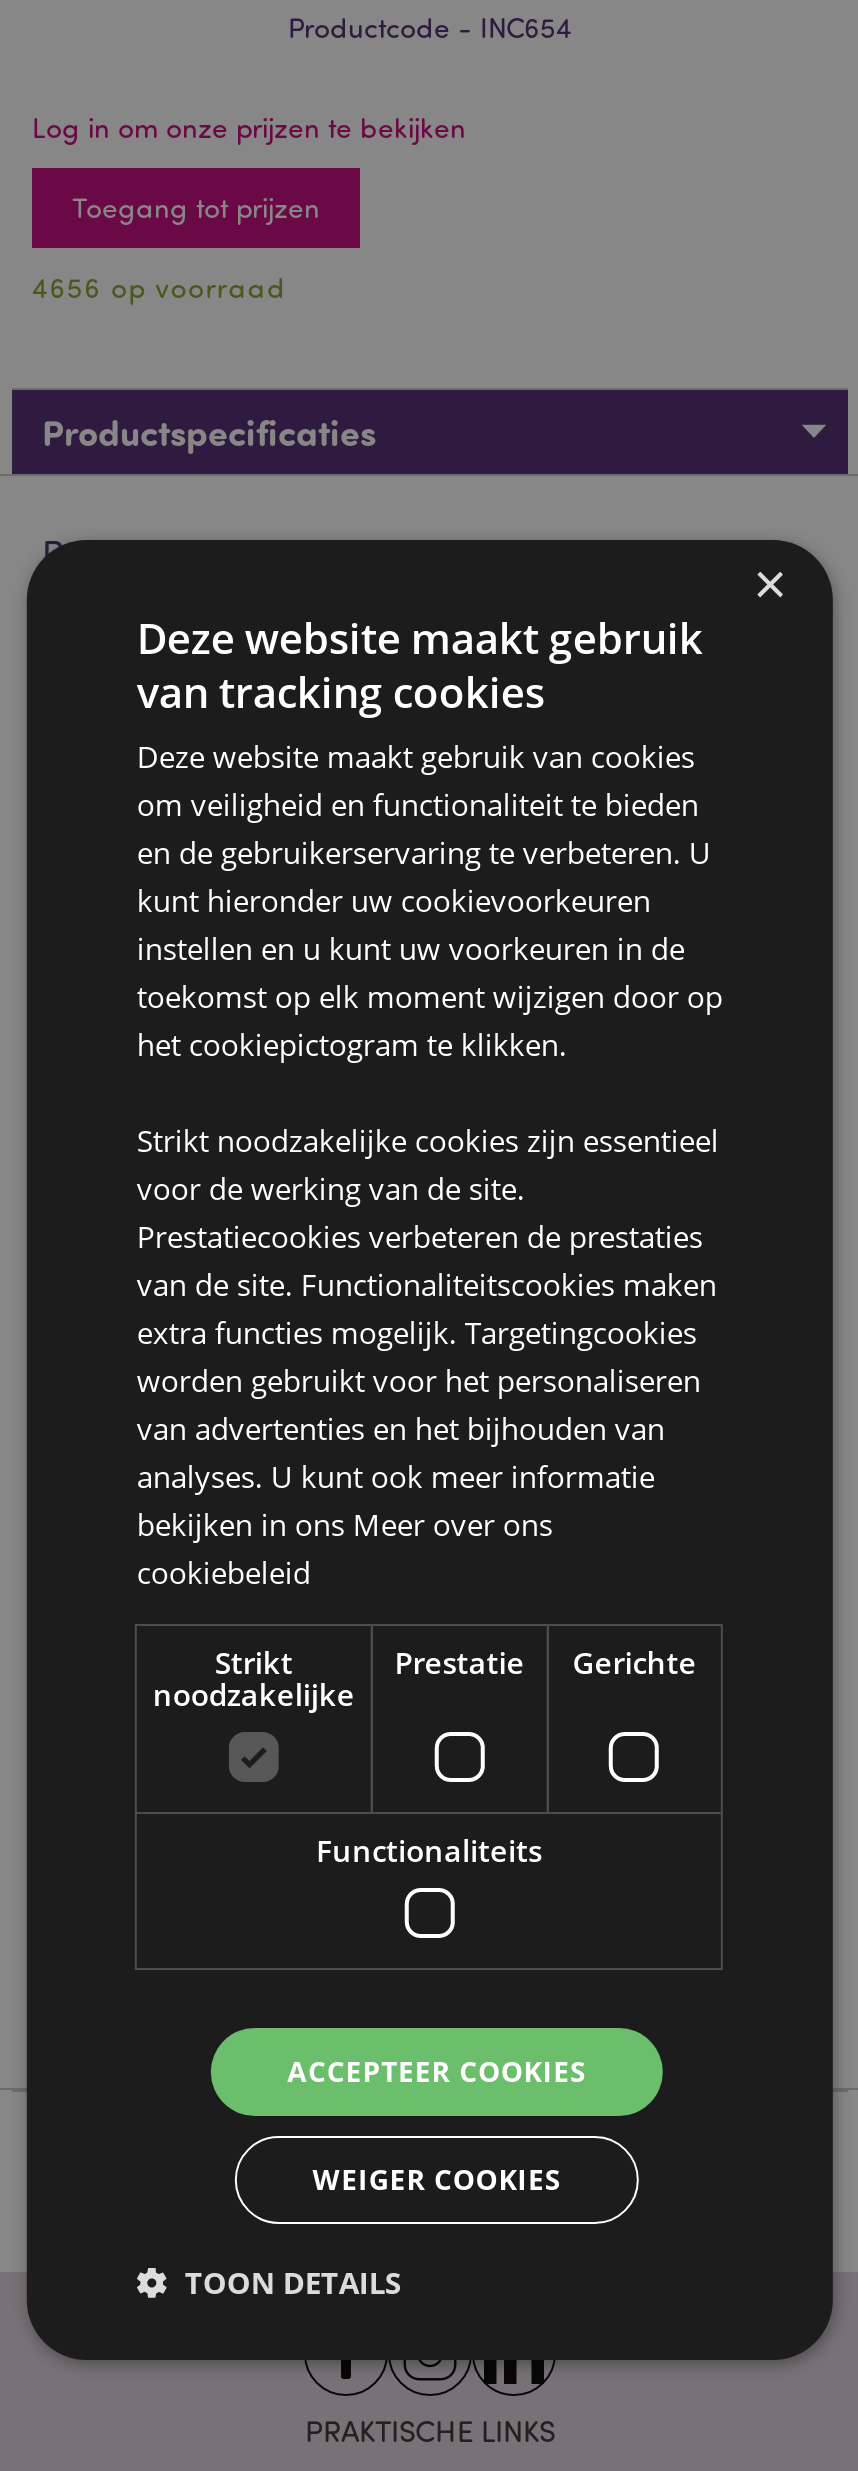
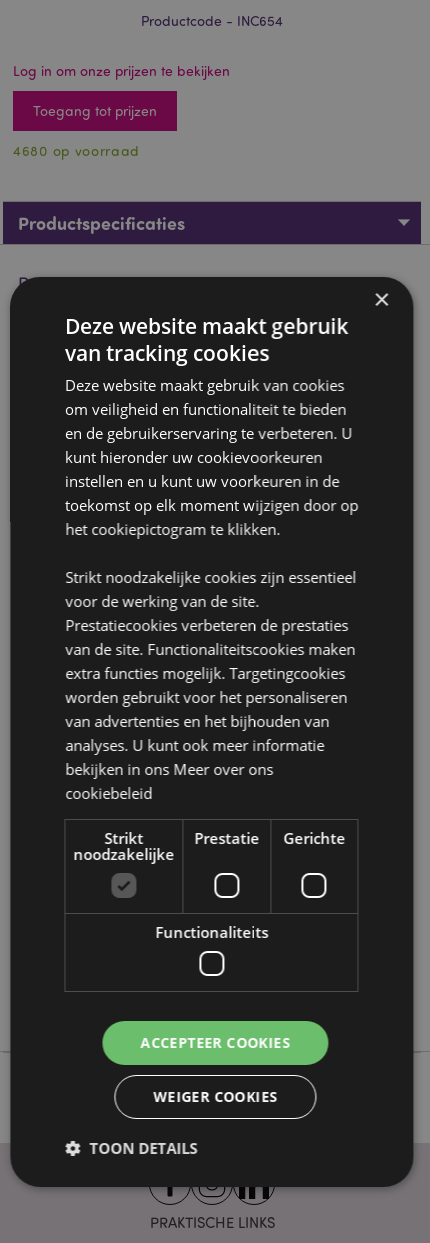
- 4656 op voorraad
+ 4680 op voorraad
